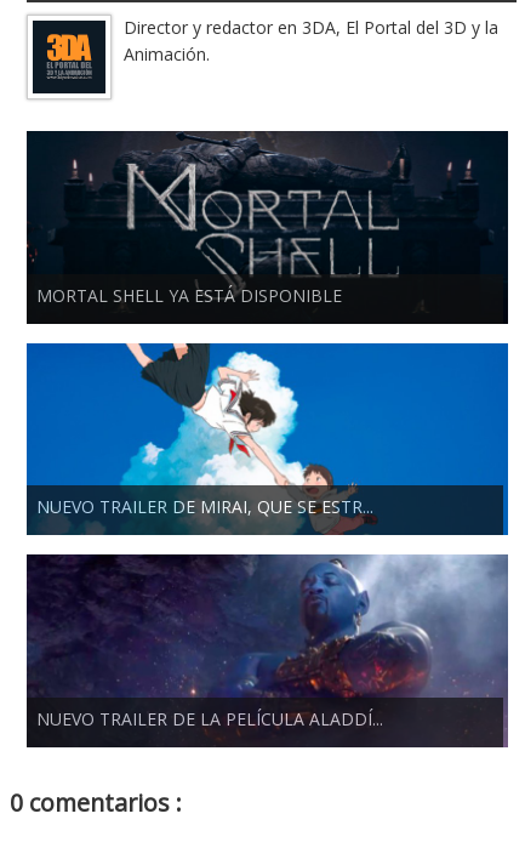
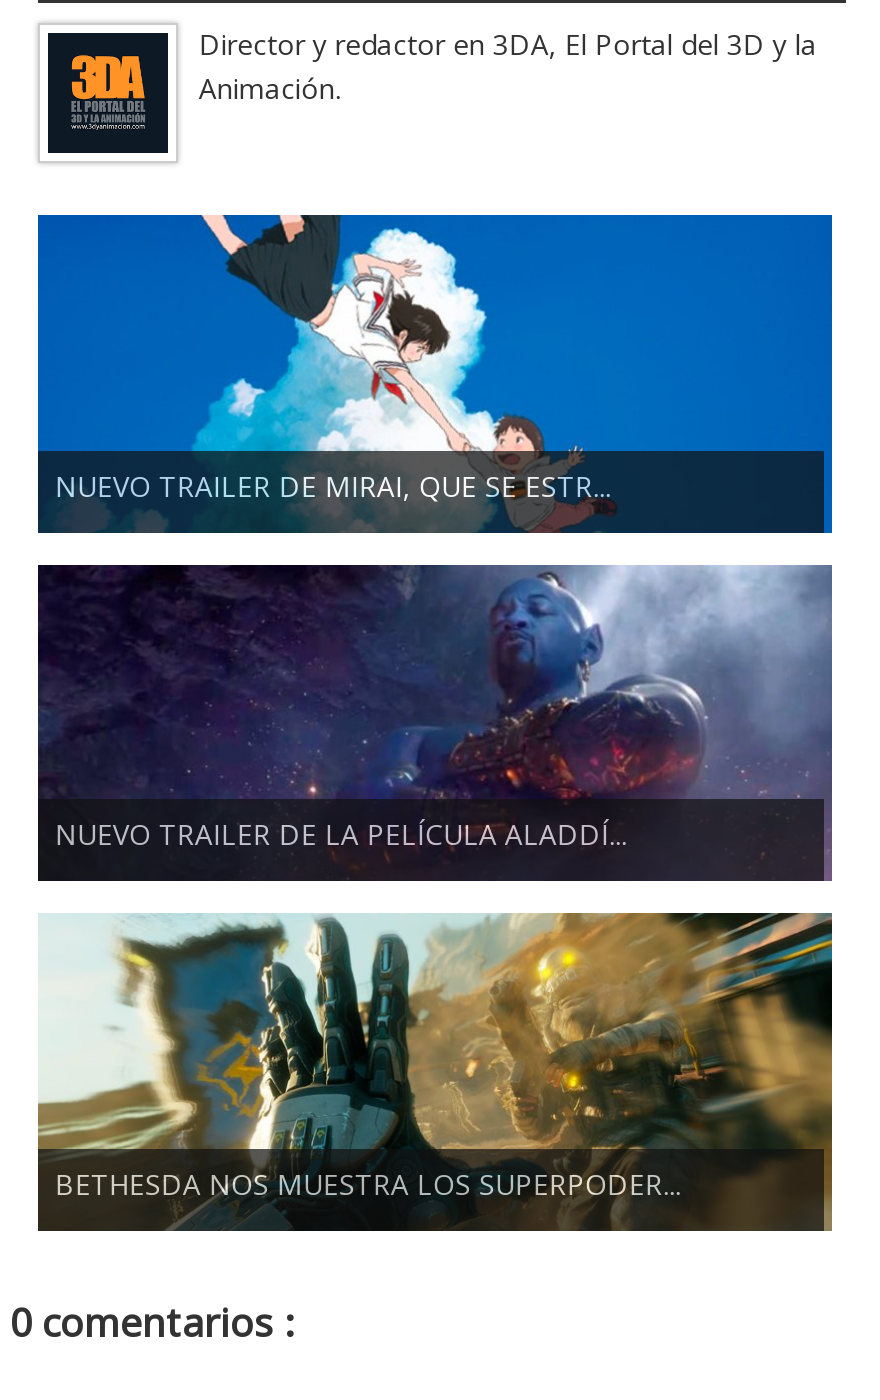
- [image]
- MORTAL SHELL YA ESTÁ DISPONIBLE

moved up: [image] | NUEVO TRAILER DE MIRAI, QUE SE ESTR... | NUEVO TRAILER DE LA PELÍCULA ALADDÍ...

+ [image]
+ BETHESDA NOS MUESTRA LOS SUPERPODER...
